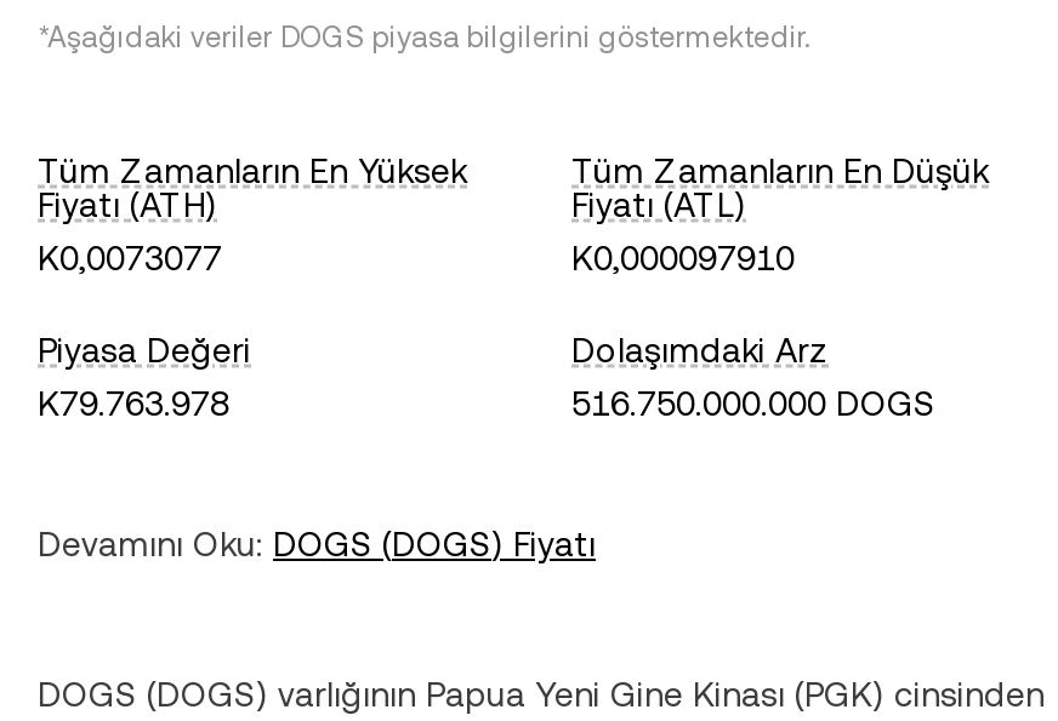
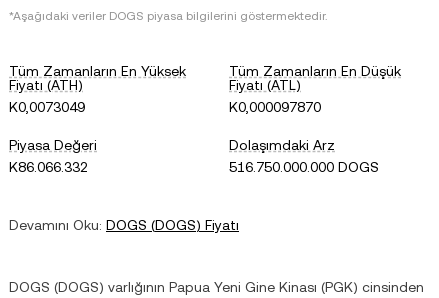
- K0,0073077
+ K0,0073049

- K0,000097910
+ K0,000097870

- K79.763.978
+ K86.066.332
